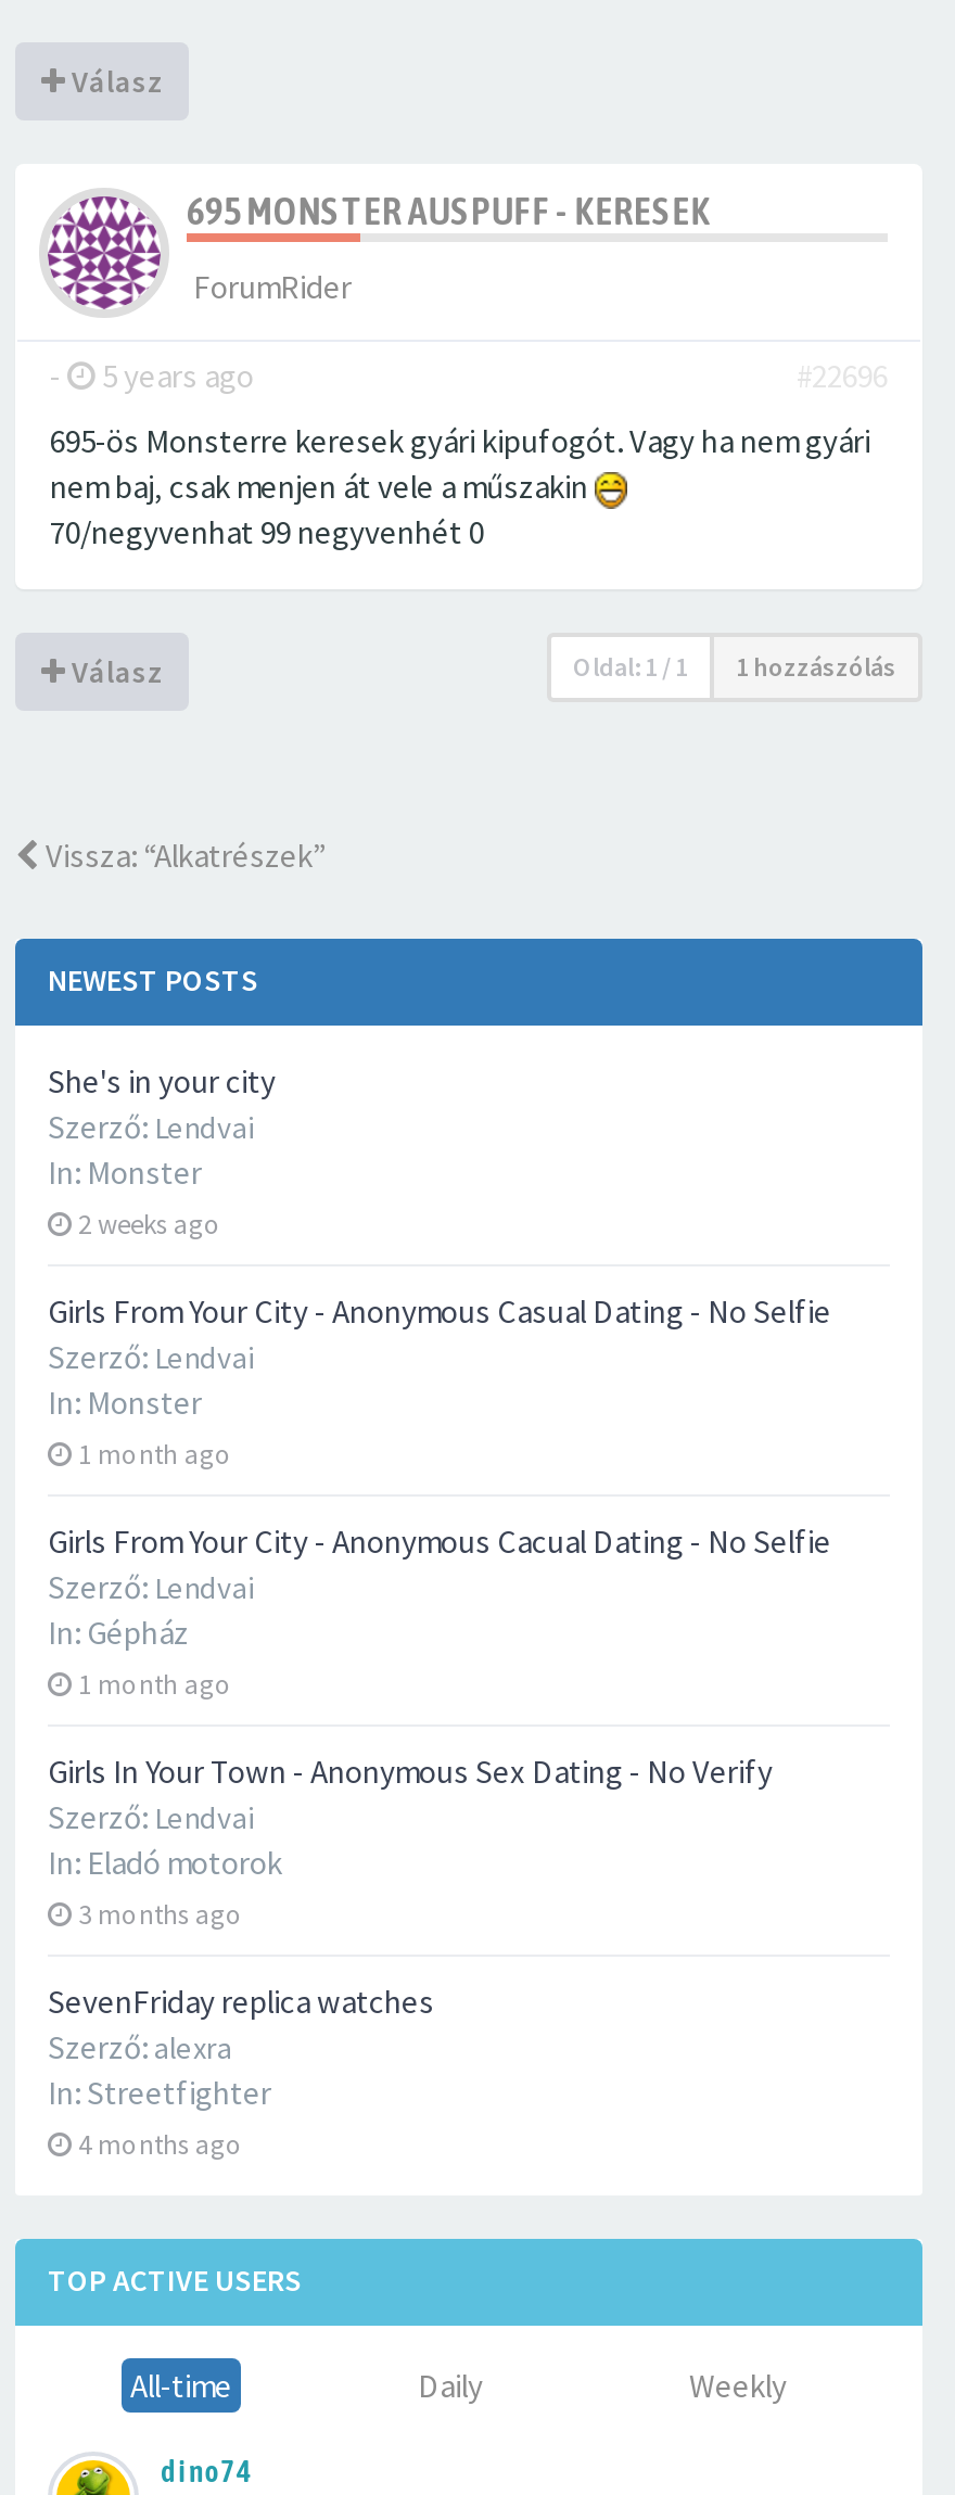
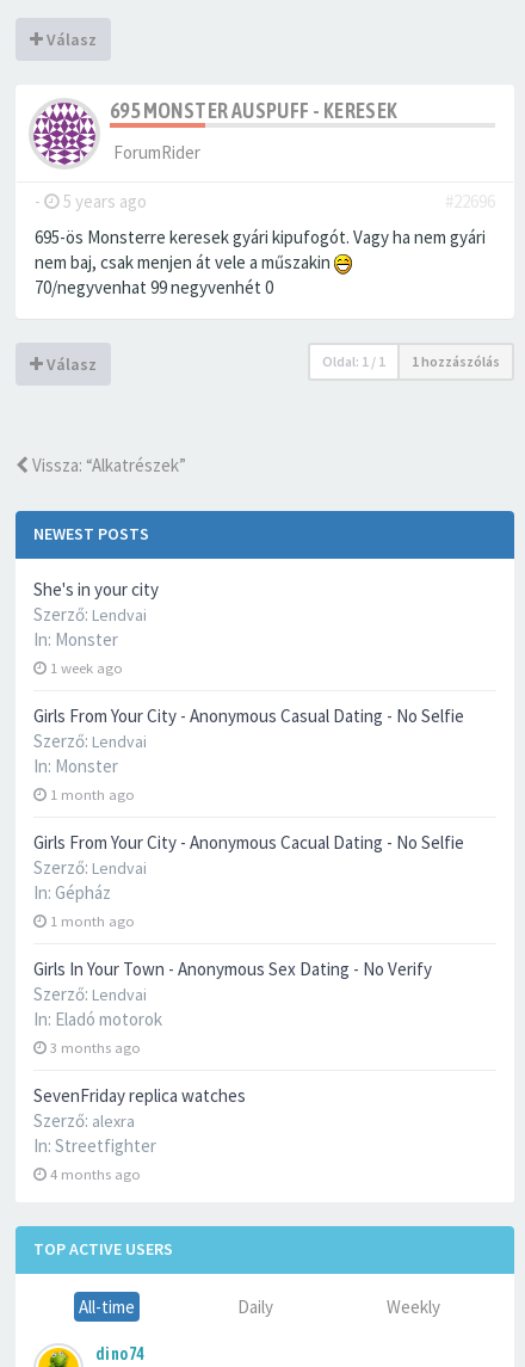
- 2 weeks ago
+ 1 week ago
